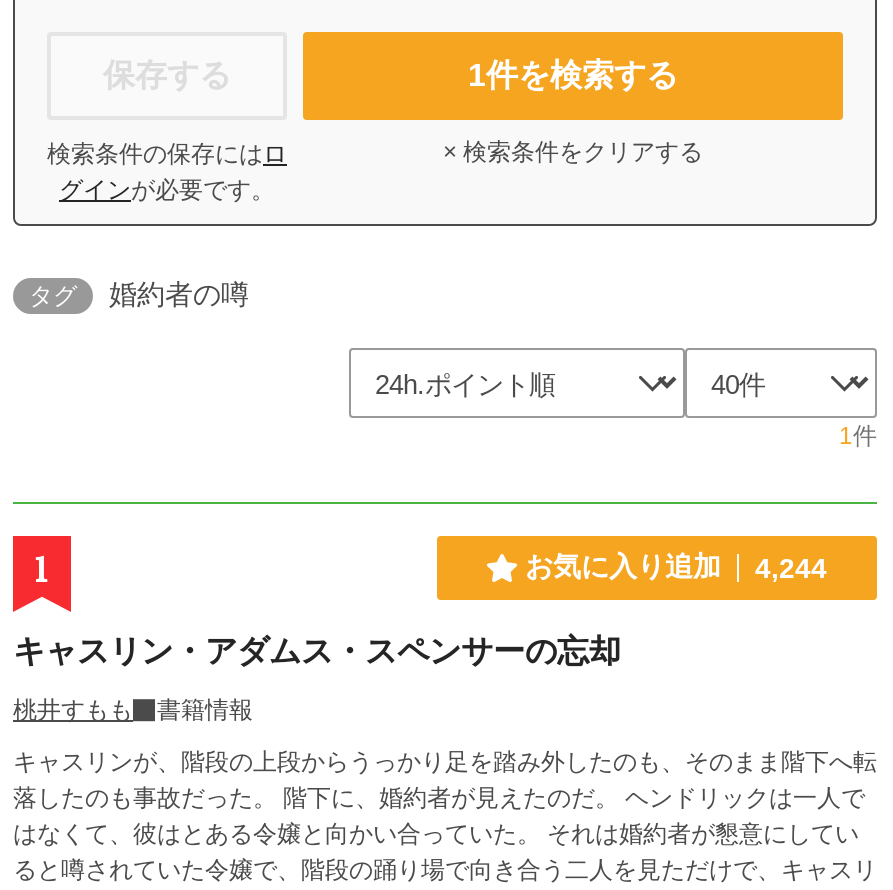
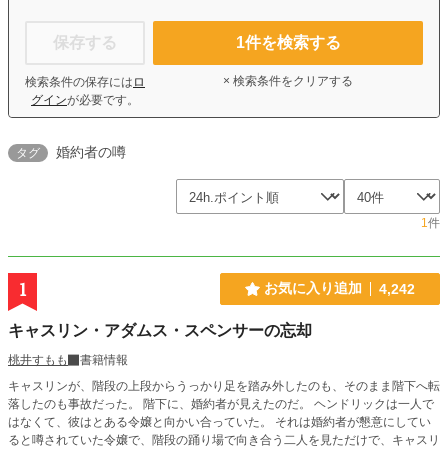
- お気に入り追加 4,244
+ お気に入り追加 4,242
